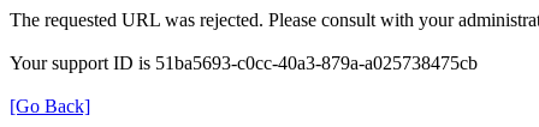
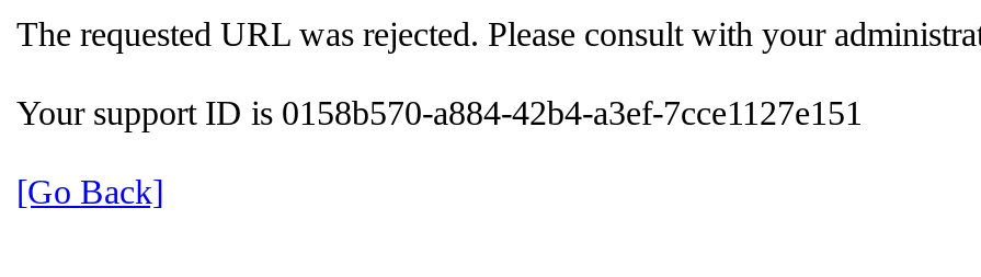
- Your support ID is 51ba5693-c0cc-40a3-879a-a025738475cb
+ Your support ID is 0158b570-a884-42b4-a3ef-7cce1127e151
